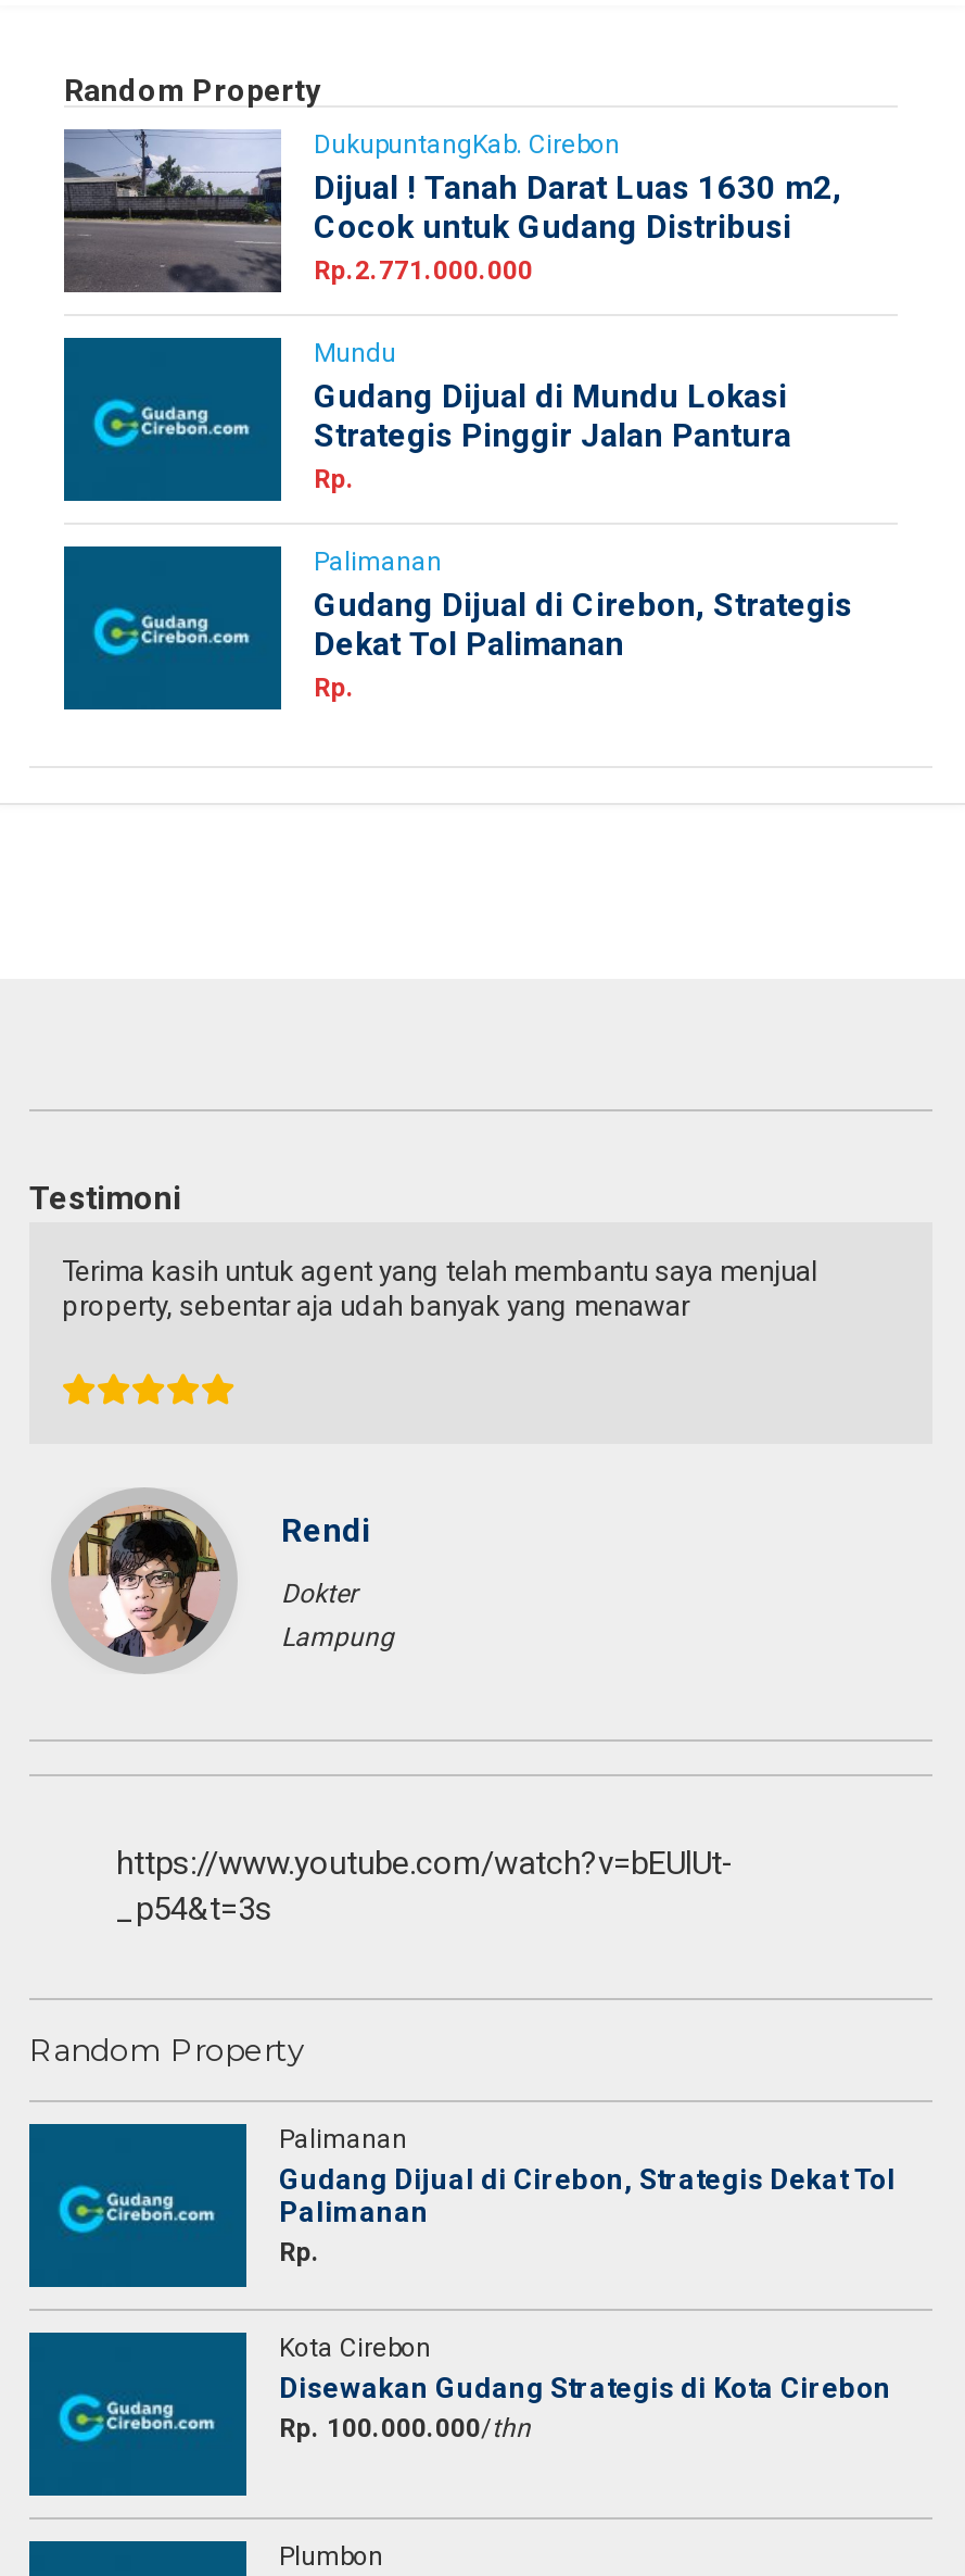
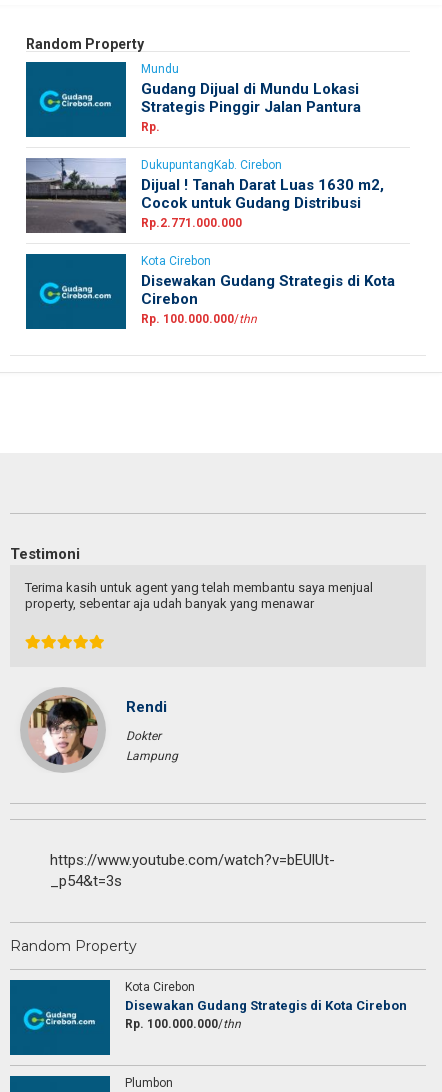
moved down: [image] | DukupuntangKab. Cirebon | Dijual ! Tanah Darat Luas 1630 m2, | Cocok untuk Gudang Distribusi | Rp.2.771.000.000

- Palimanan
- Gudang Dijual di Cirebon, Strategis
- Dekat Tol Palimanan
- Rp.
+ Kota Cirebon
+ Disewakan Gudang Strategis di Kota
+ Cirebon
+ Rp. 100.000.000/thn

- Palimanan
- Gudang Dijual di Cirebon, Strategis Dekat Tol
- Palimanan
- Rp.
